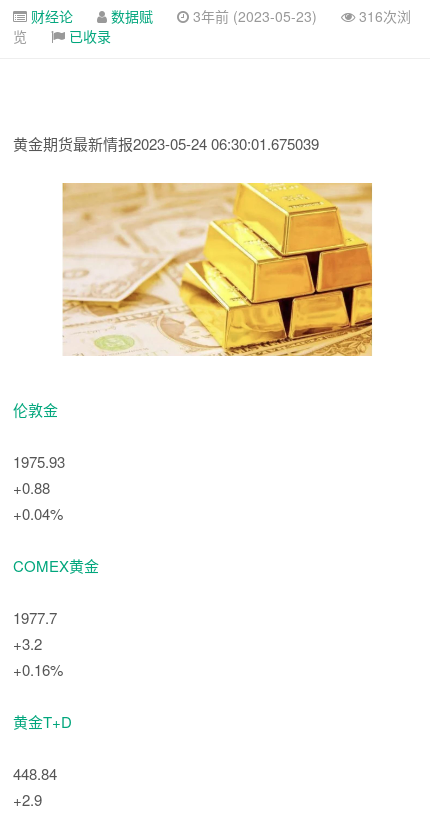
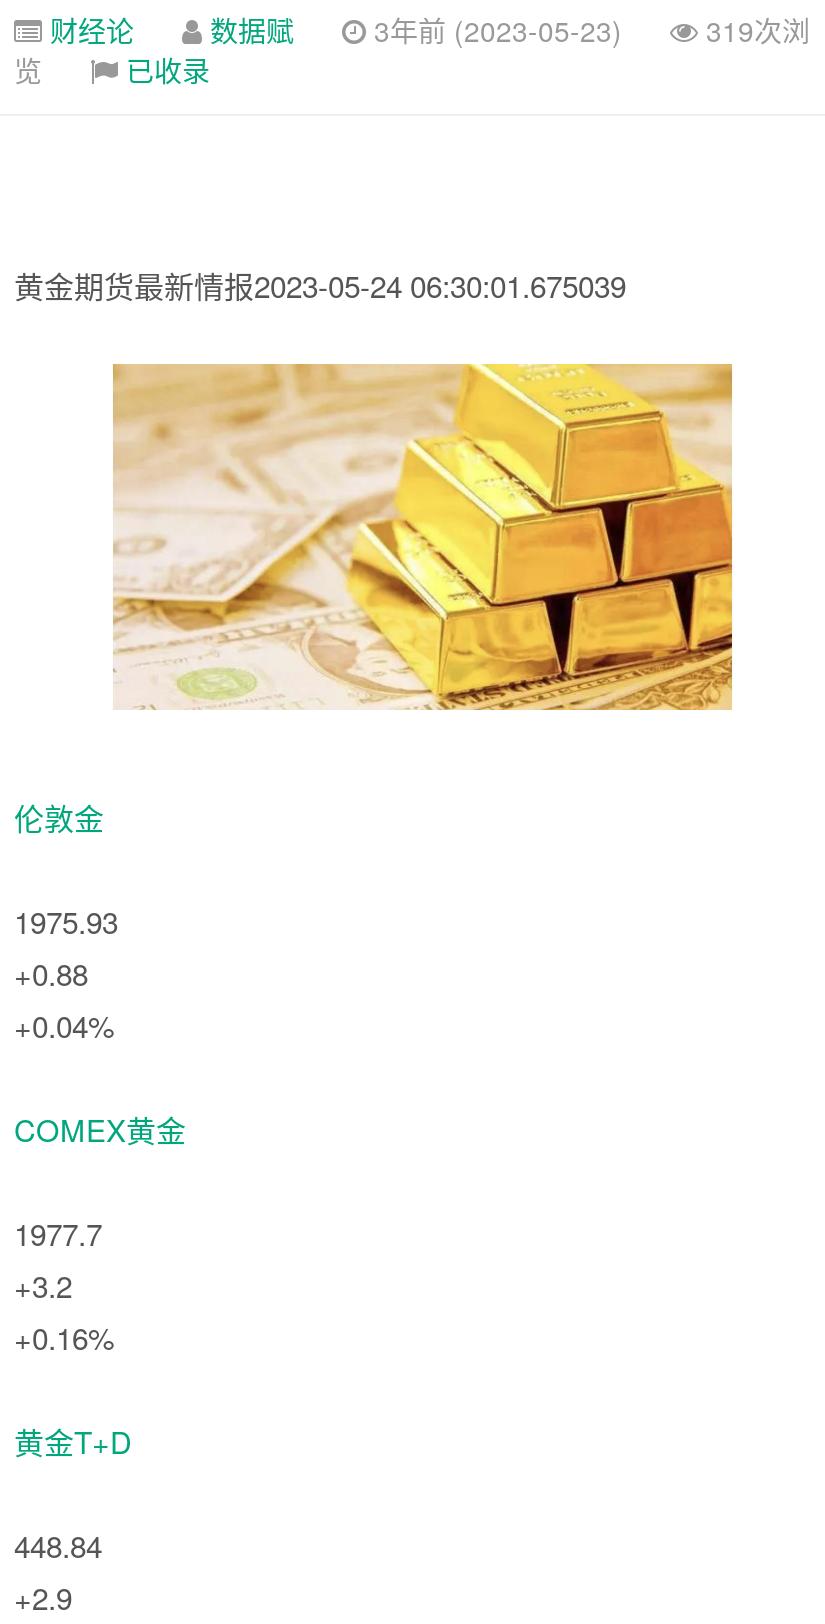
- 财经论 数据赋 3年前 (2023-05-23) 316次浏
+ 财经论 数据赋 3年前 (2023-05-23) 319次浏
